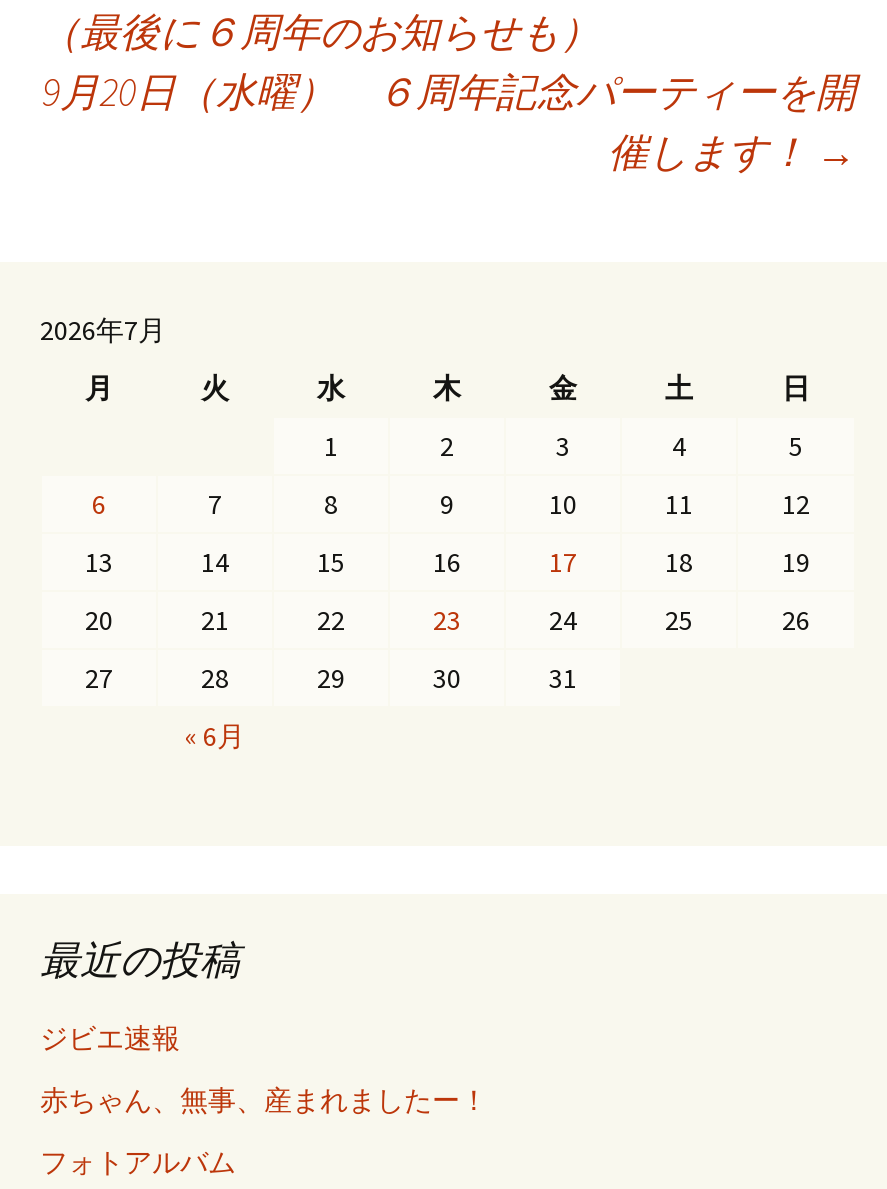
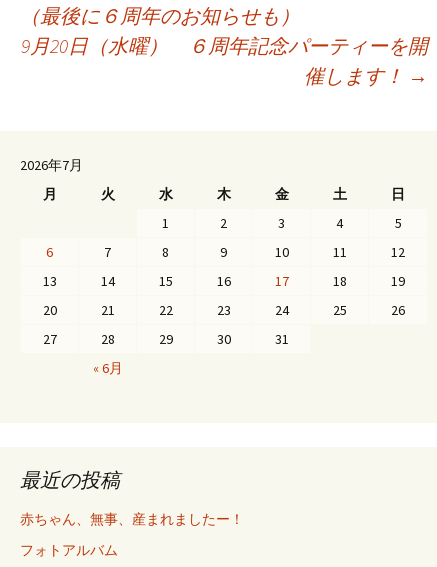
- ジビエ速報
